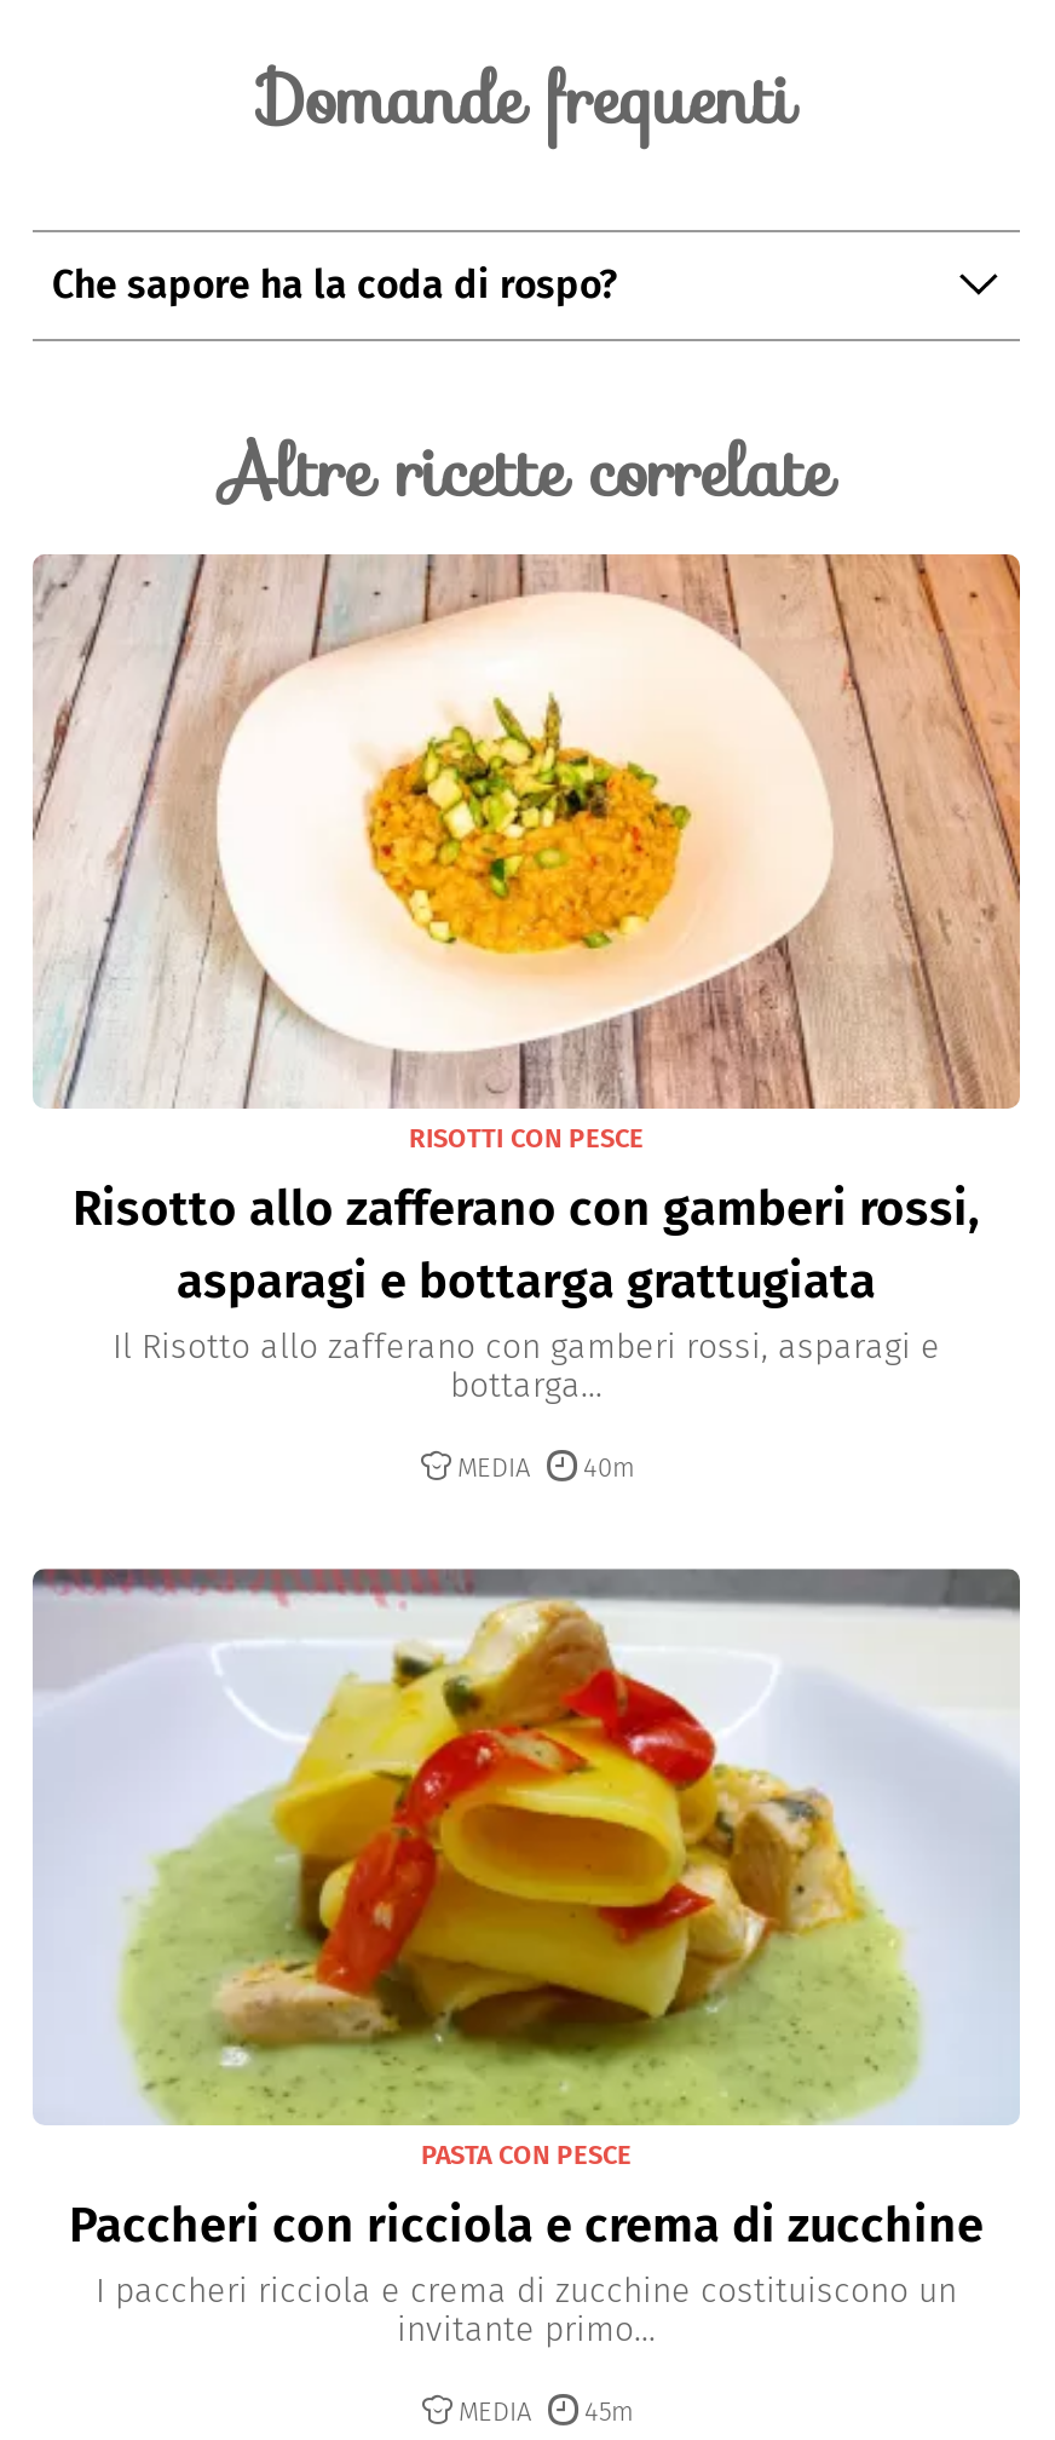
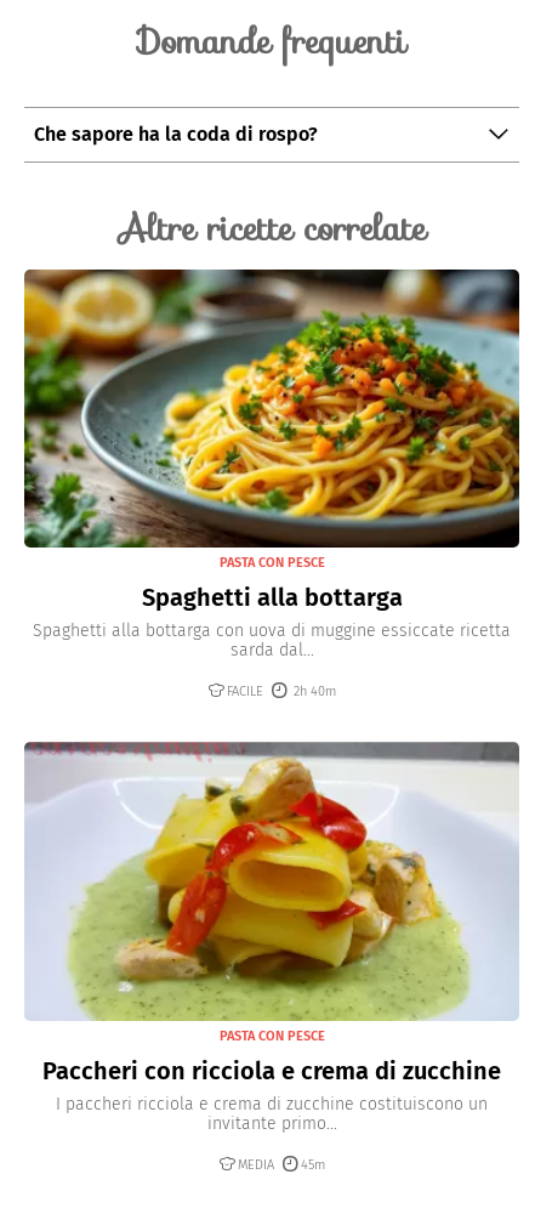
- [image]
- RISOTTI CON PESCE
- Risotto allo zafferano con gamberi rossi,
- asparagi e bottarga grattugiata
- Il Risotto allo zafferano con gamberi rossi, asparagi e
- bottarga...
+ [image]
+ PASTA CON PESCE
+ Spaghetti alla bottarga
+ Spaghetti alla bottarga con uova di muggine essiccate ricetta
+ sarda dal...

- MEDIA
- 40m
+ FACILE
+ 2h 40m
